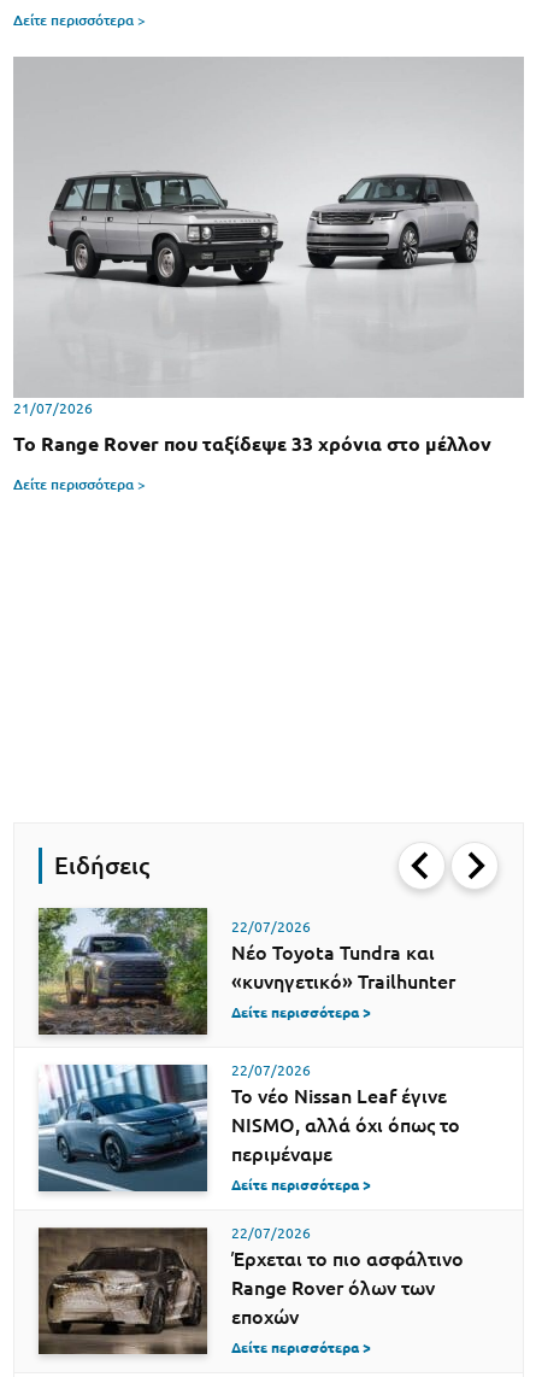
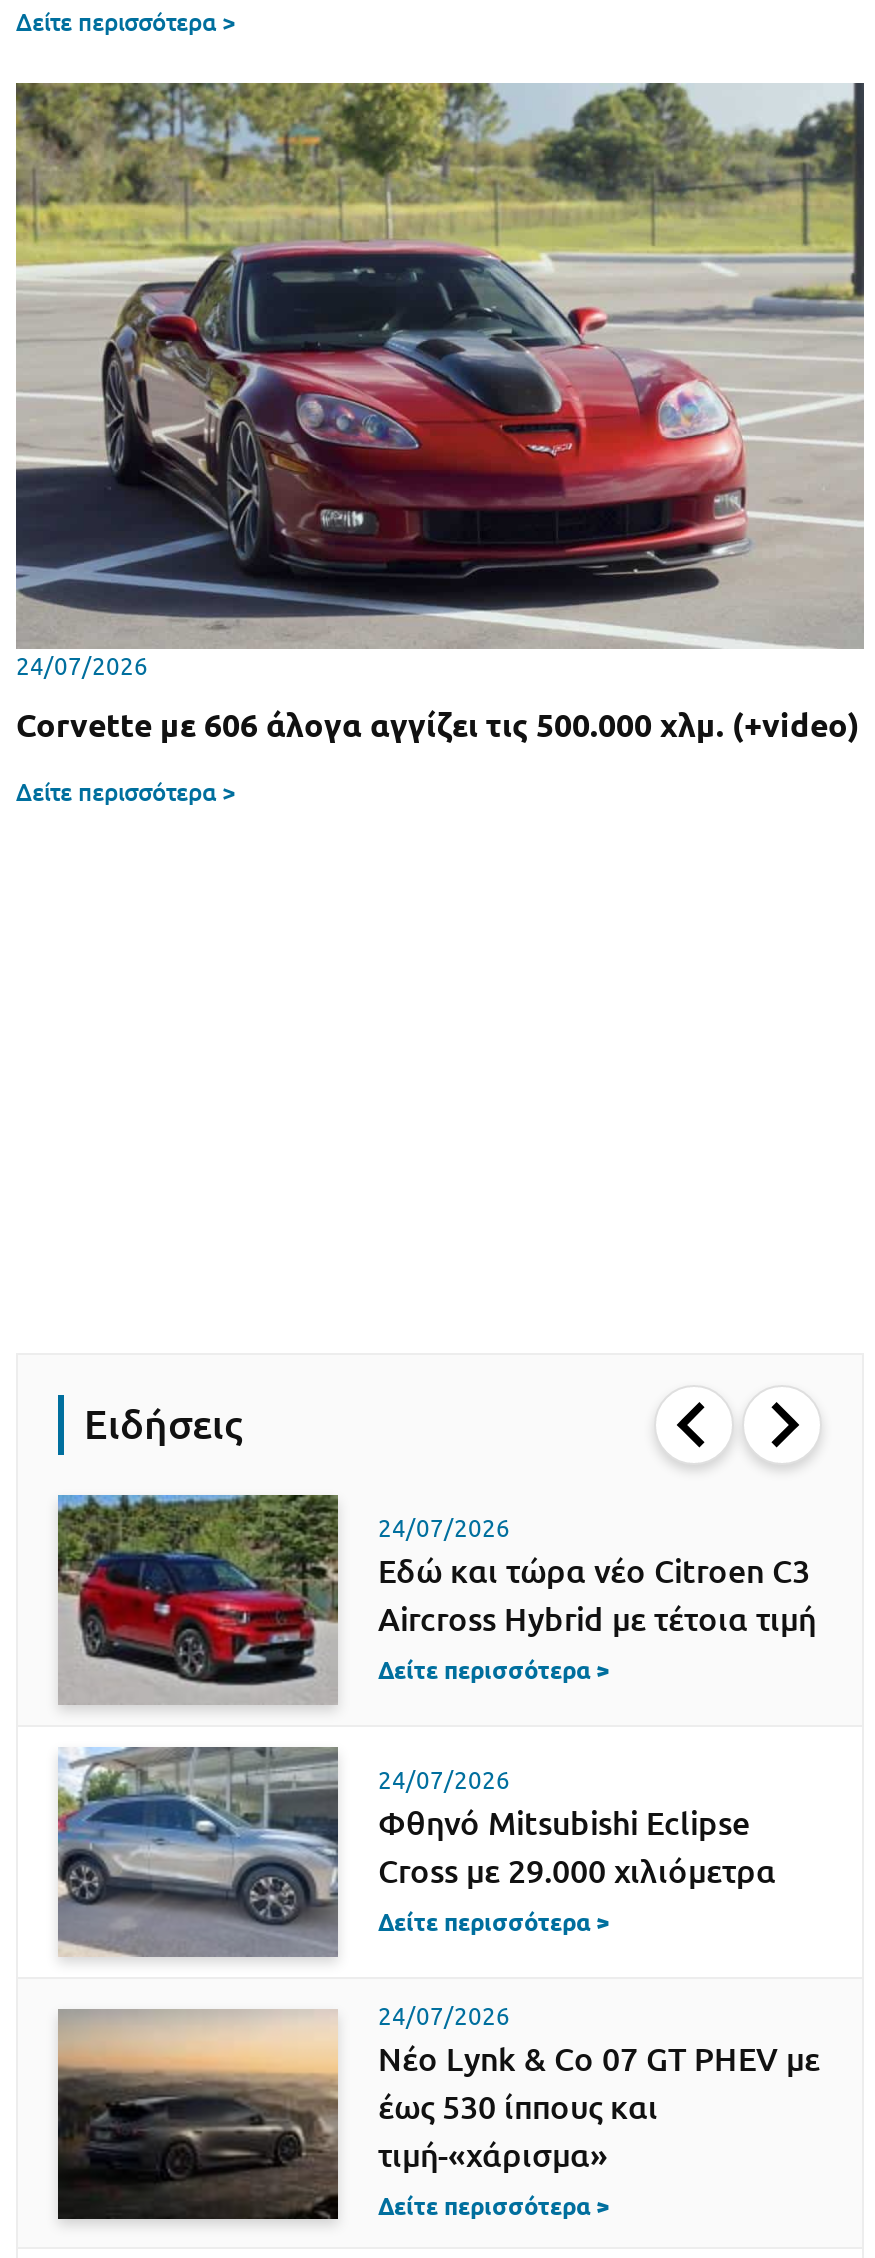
- [image]
- 21/07/2026
+ [image]
+ 24/07/2026

- Το Range Rover που ταξίδεψε 33 χρόνια στο μέλλον
+ Corvette με 606 άλογα αγγίζει τις 500.000 χλμ. (+video)

- [image]
- 22/07/2026
- Νέο Toyota Tundra και
- «κυνηγετικό» Trailhunter
+ [image]
+ 24/07/2026
+ Εδώ και τώρα νέο Citroen C3
+ Aircross Hybrid με τέτοια τιμή

- [image]
- 22/07/2026
- Το νέο Nissan Leaf έγινε
- NISMO, αλλά όχι όπως το
- περιμέναμε
+ [image]
+ 24/07/2026
+ Φθηνό Mitsubishi Eclipse
+ Cross με 29.000 χιλιόμετρα

- [image]
- 22/07/2026
- Έρχεται το πιο ασφάλτινο
- Range Rover όλων των
- εποχών
+ [image]
+ 24/07/2026
+ Νέο Lynk & Co 07 GT PHEV με
+ έως 530 ίππους και
+ τιμή-«χάρισμα»
